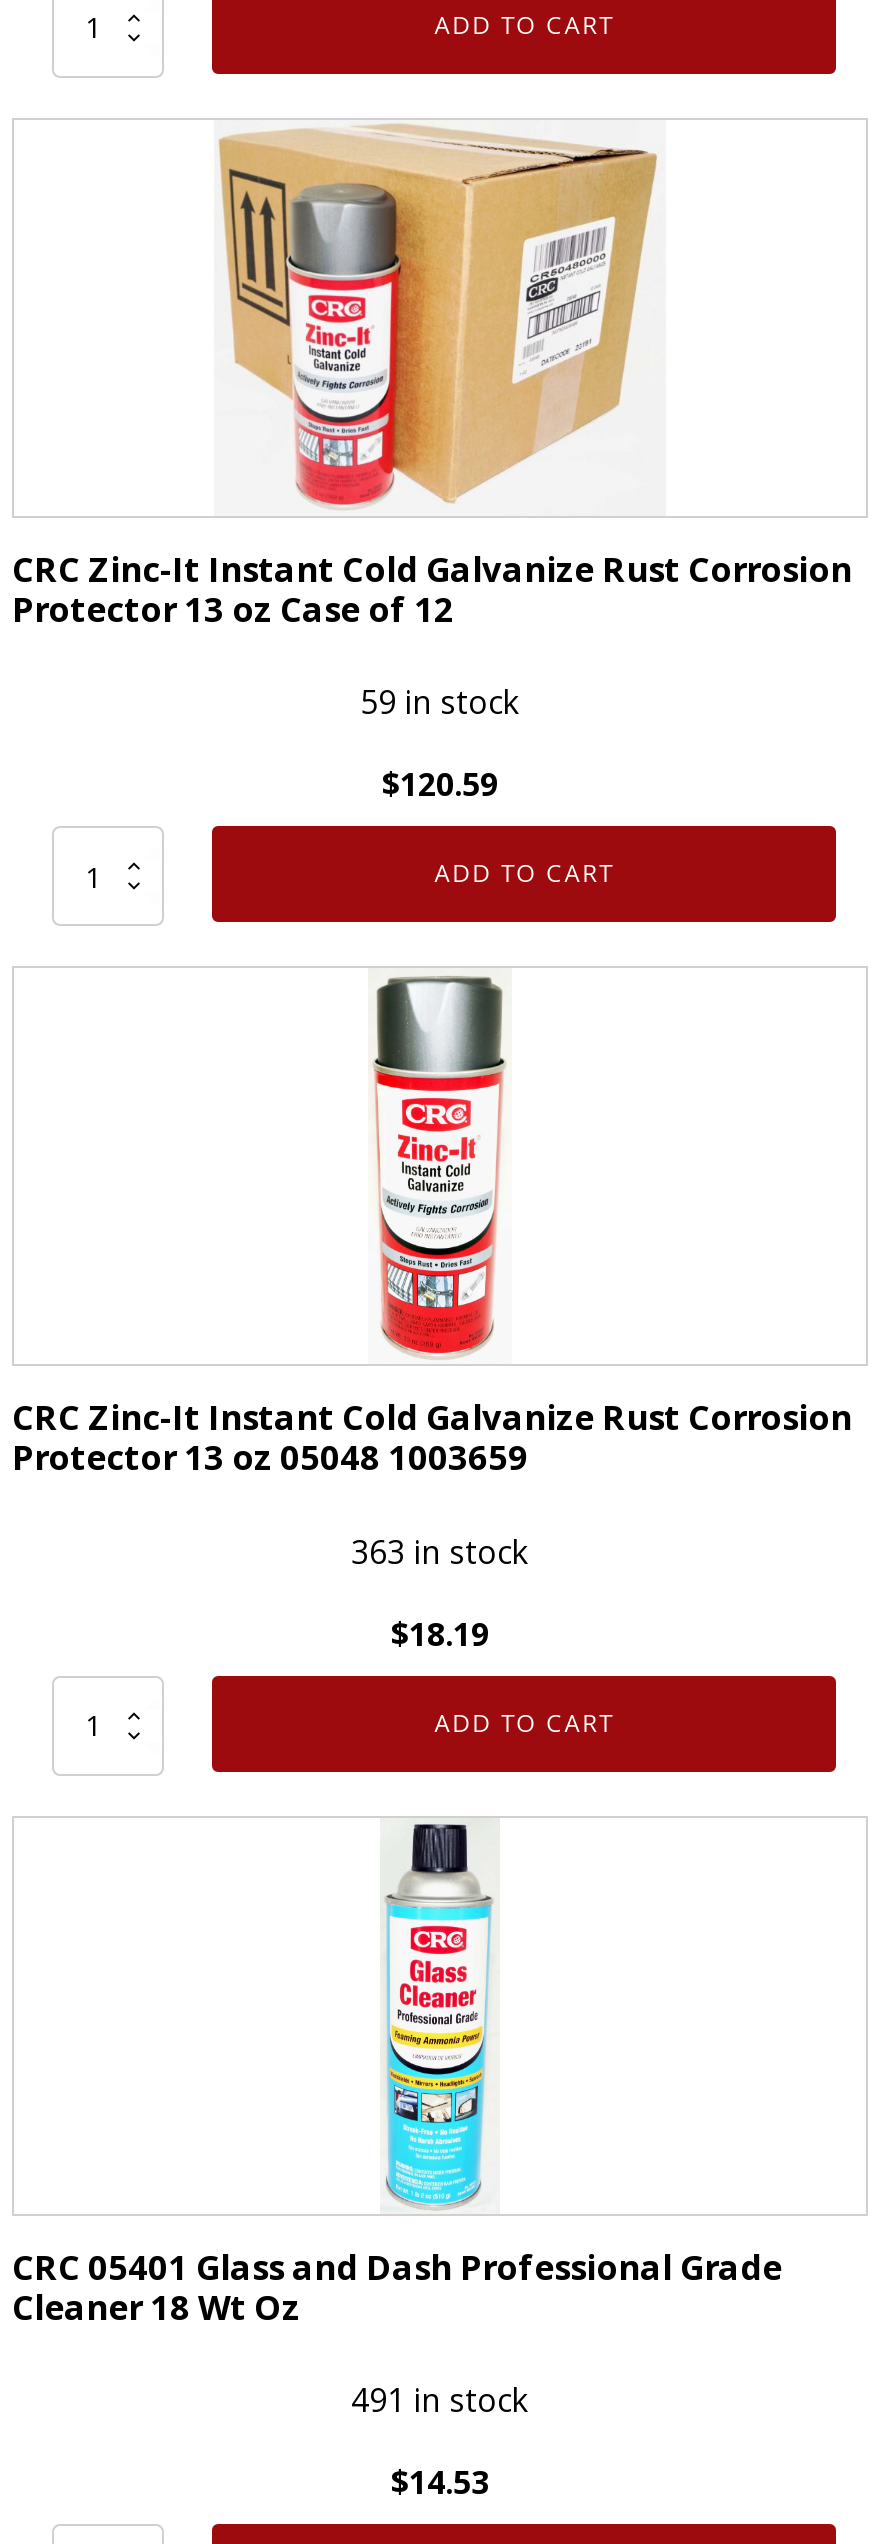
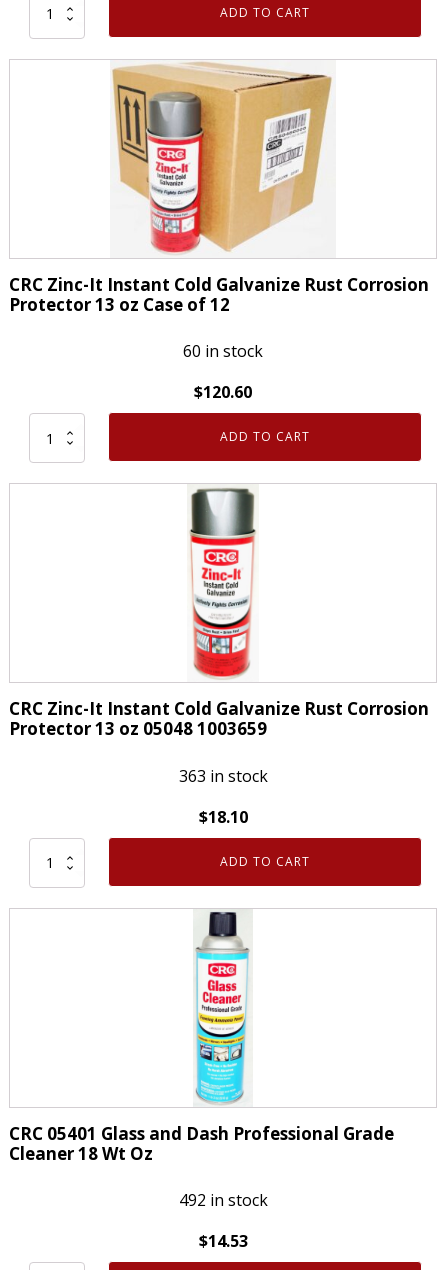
- 59 in stock
+ 60 in stock

- $120.59
+ $120.60

- $18.19
+ $18.10

- 491 in stock
+ 492 in stock
